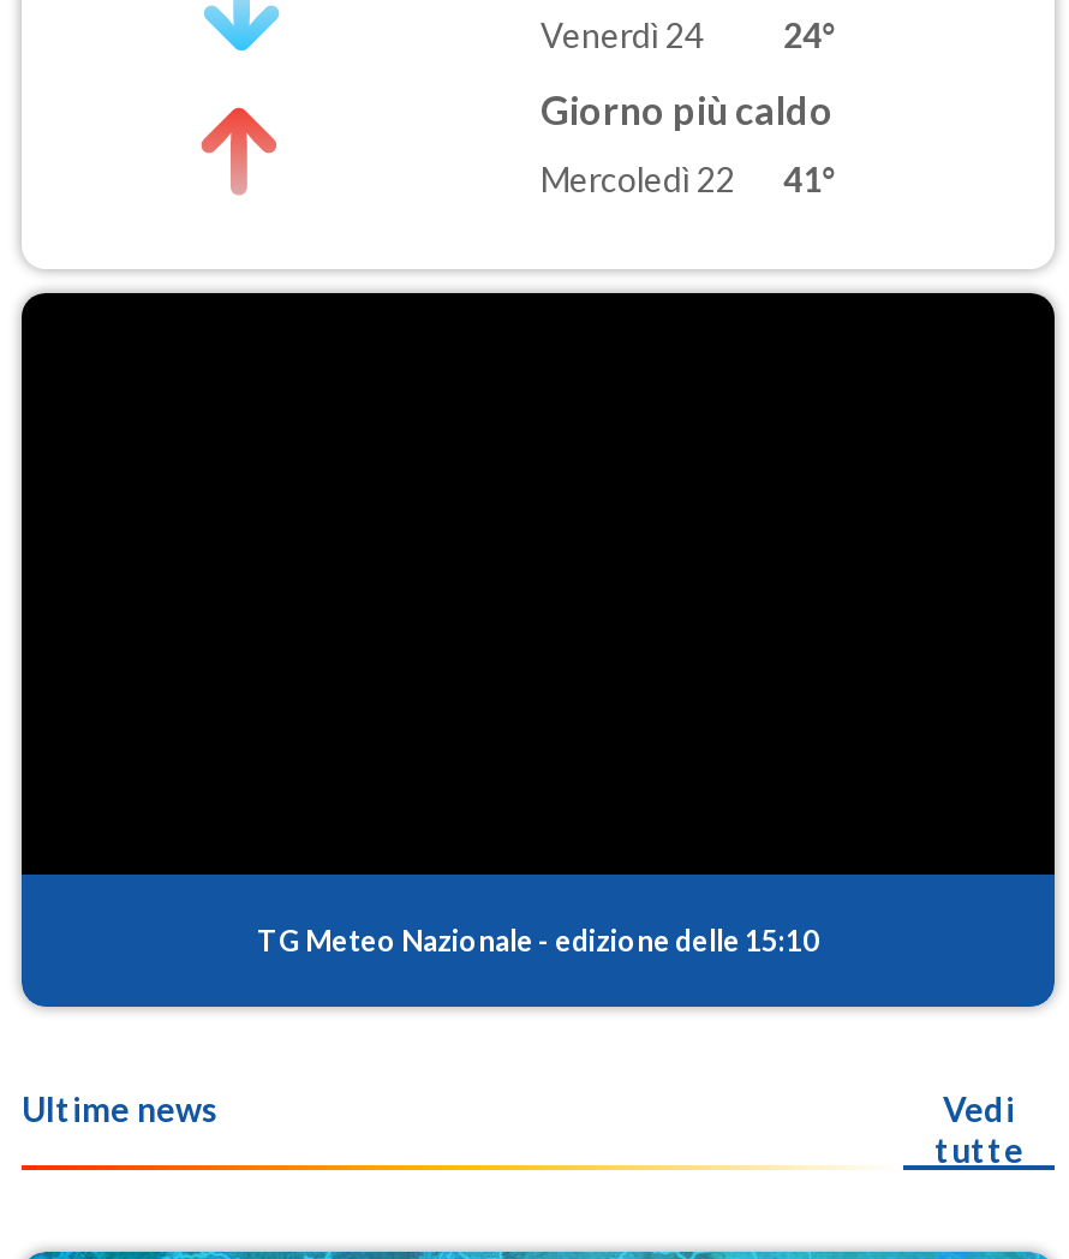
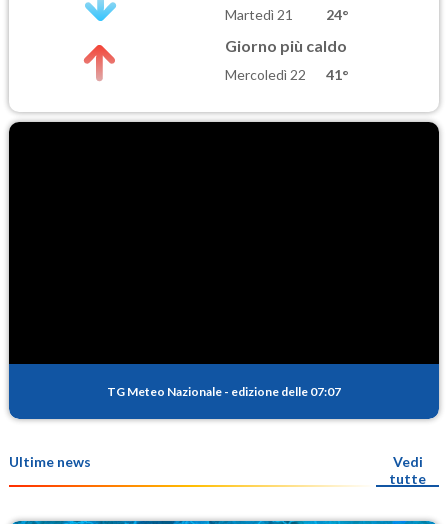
- Venerdì 24 24°
+ Martedì 21 24°

- TG Meteo Nazionale - edizione delle 15:10
+ TG Meteo Nazionale - edizione delle 07:07
